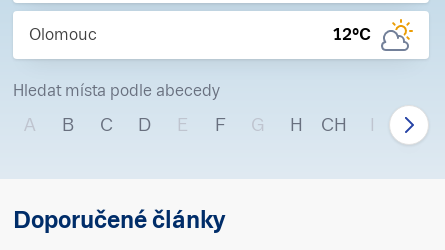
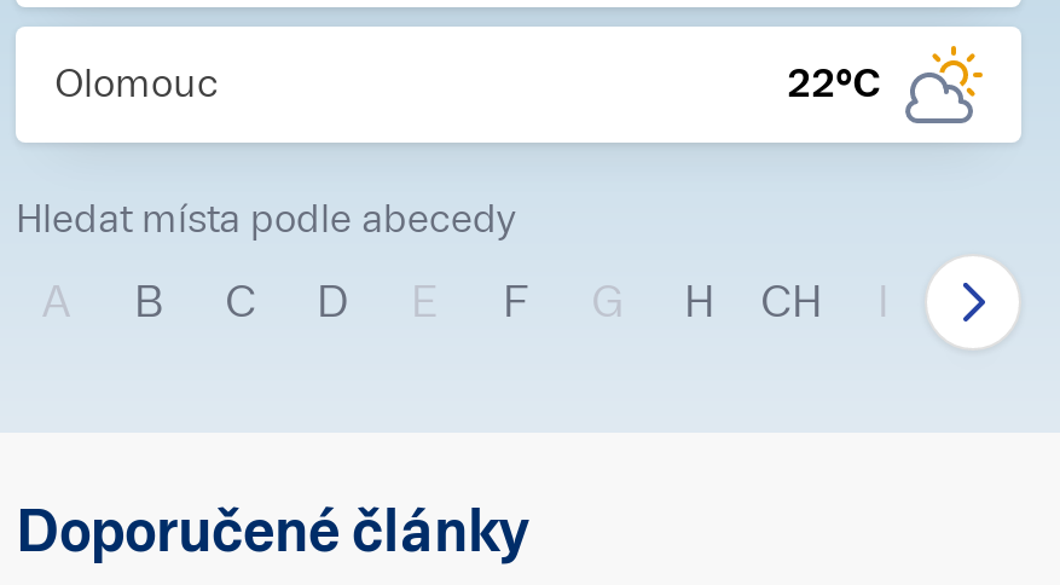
- 12°C
+ 22°C
